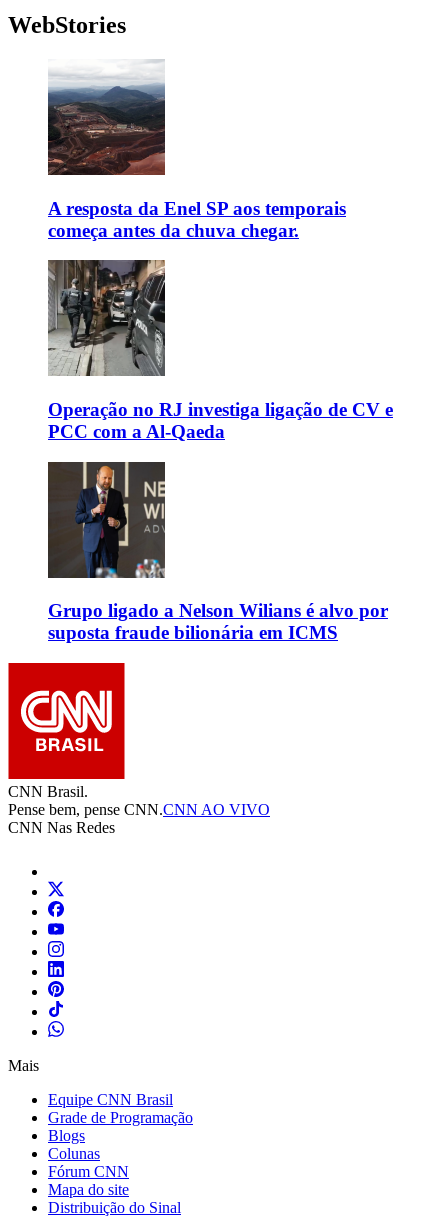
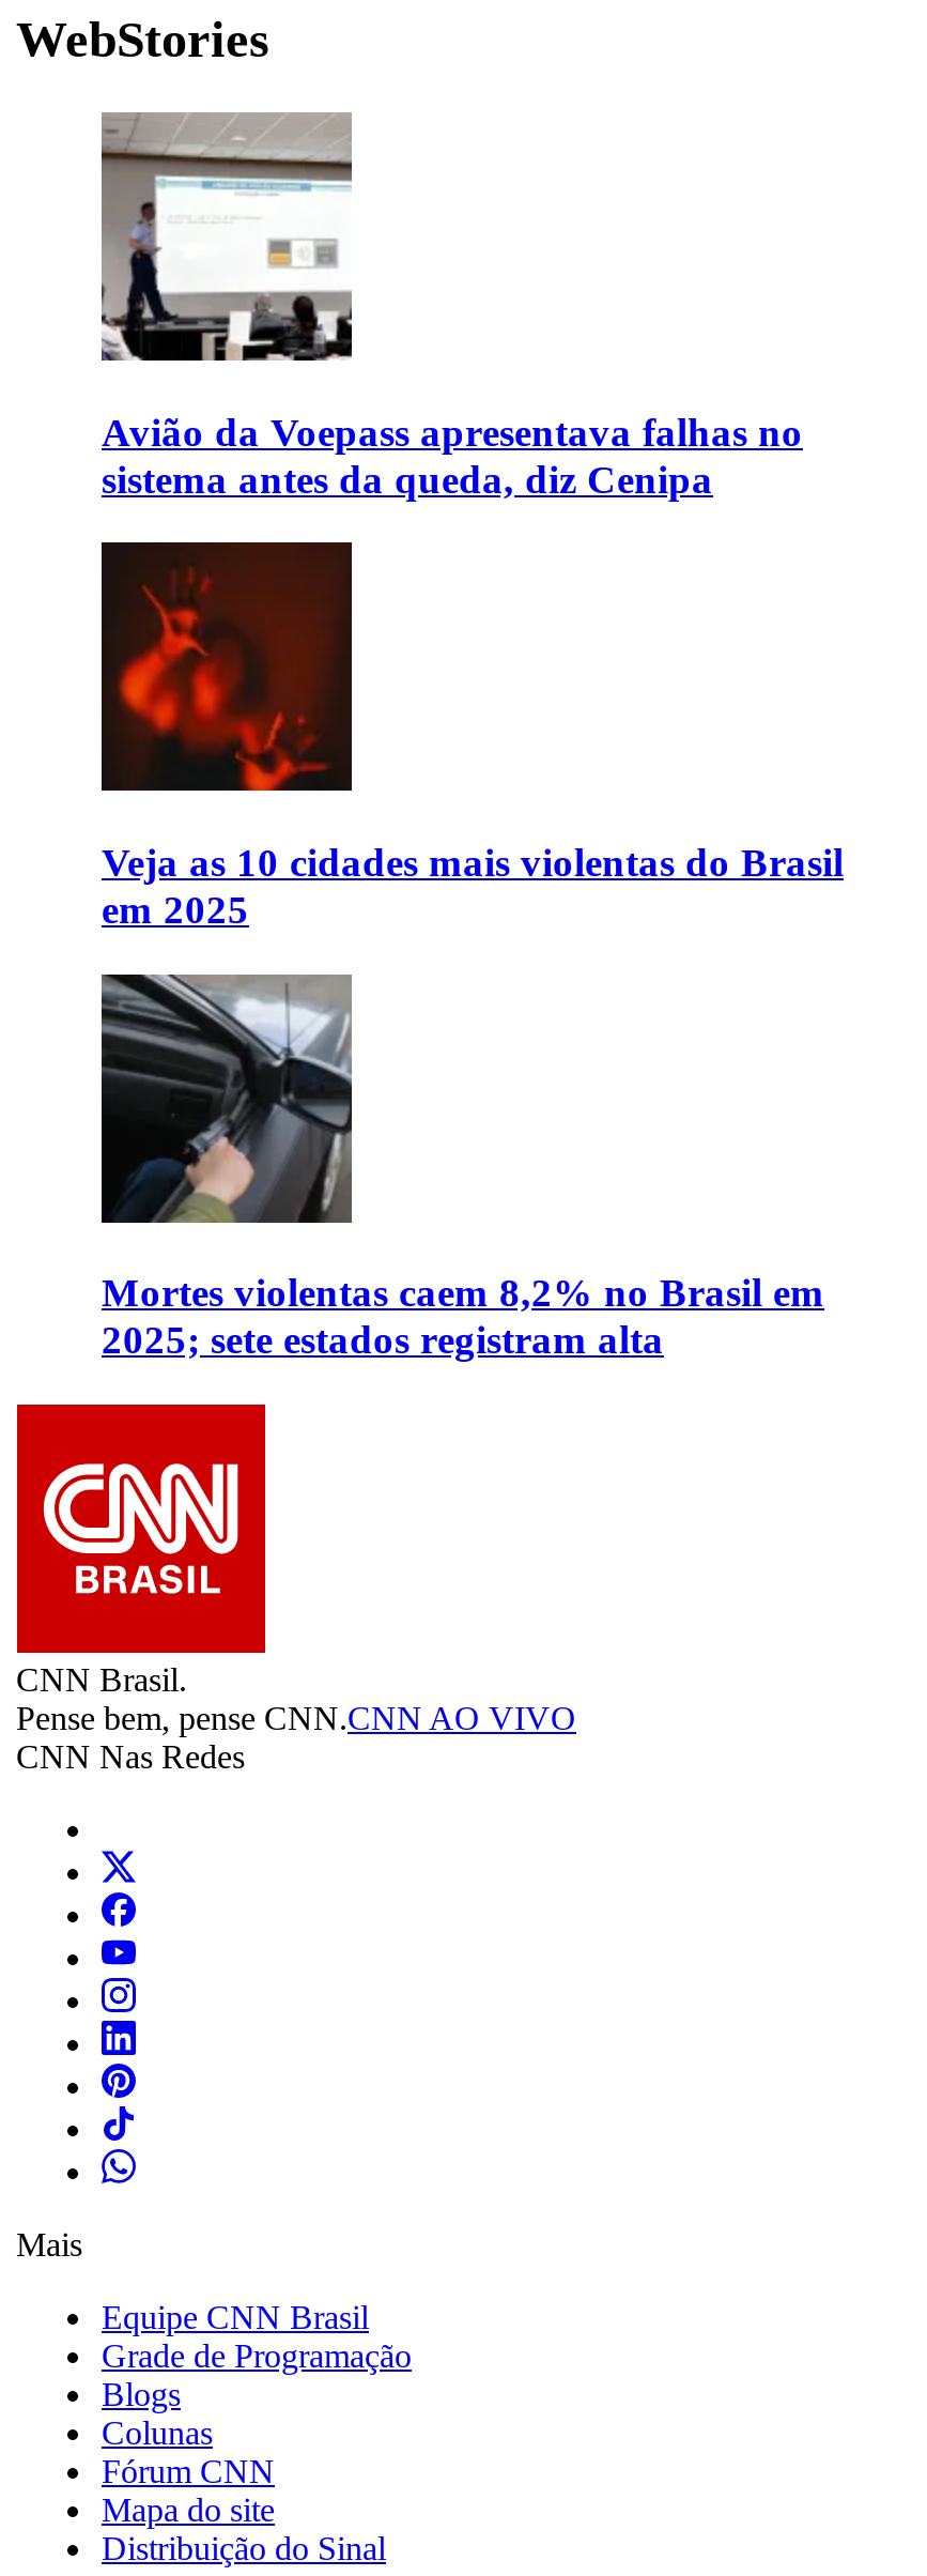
- [image]
- A resposta da Enel SP aos temporais
- começa antes da chuva chegar.
+ [image]
+ Avião da Voepass apresentava falhas no
+ sistema antes da queda, diz Cenipa

- [image]
- Operação no RJ investiga ligação de CV e
- PCC com a Al-Qaeda
+ [image]
+ Veja as 10 cidades mais violentas do Brasil
+ em 2025

- [image]
- Grupo ligado a Nelson Wilians é alvo por
- suposta fraude bilionária em ICMS
+ [image]
+ Mortes violentas caem 8,2% no Brasil em
+ 2025; sete estados registram alta
